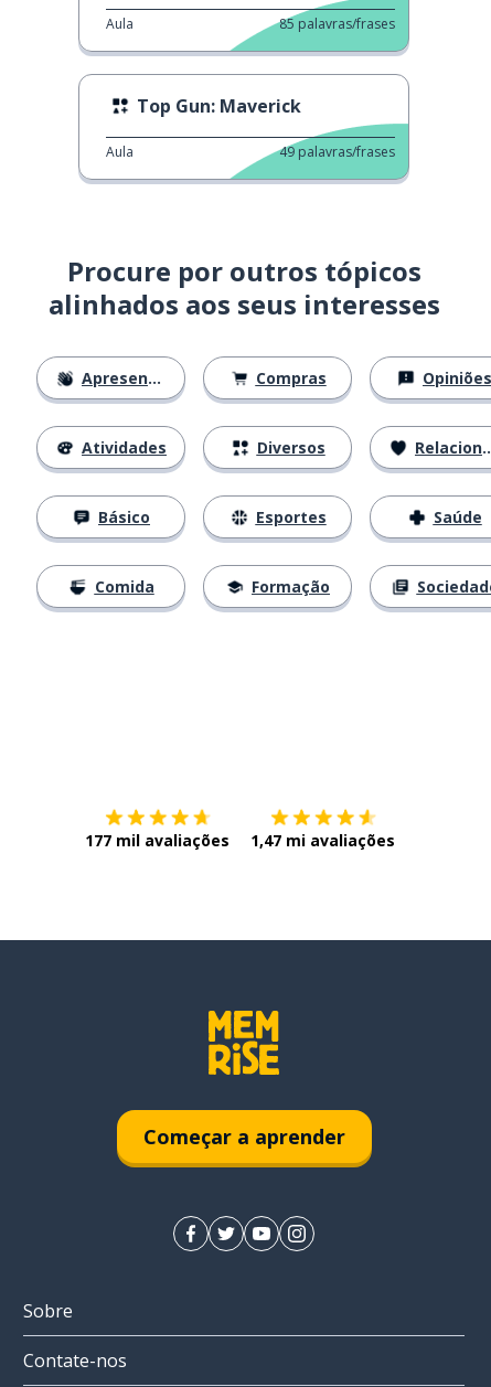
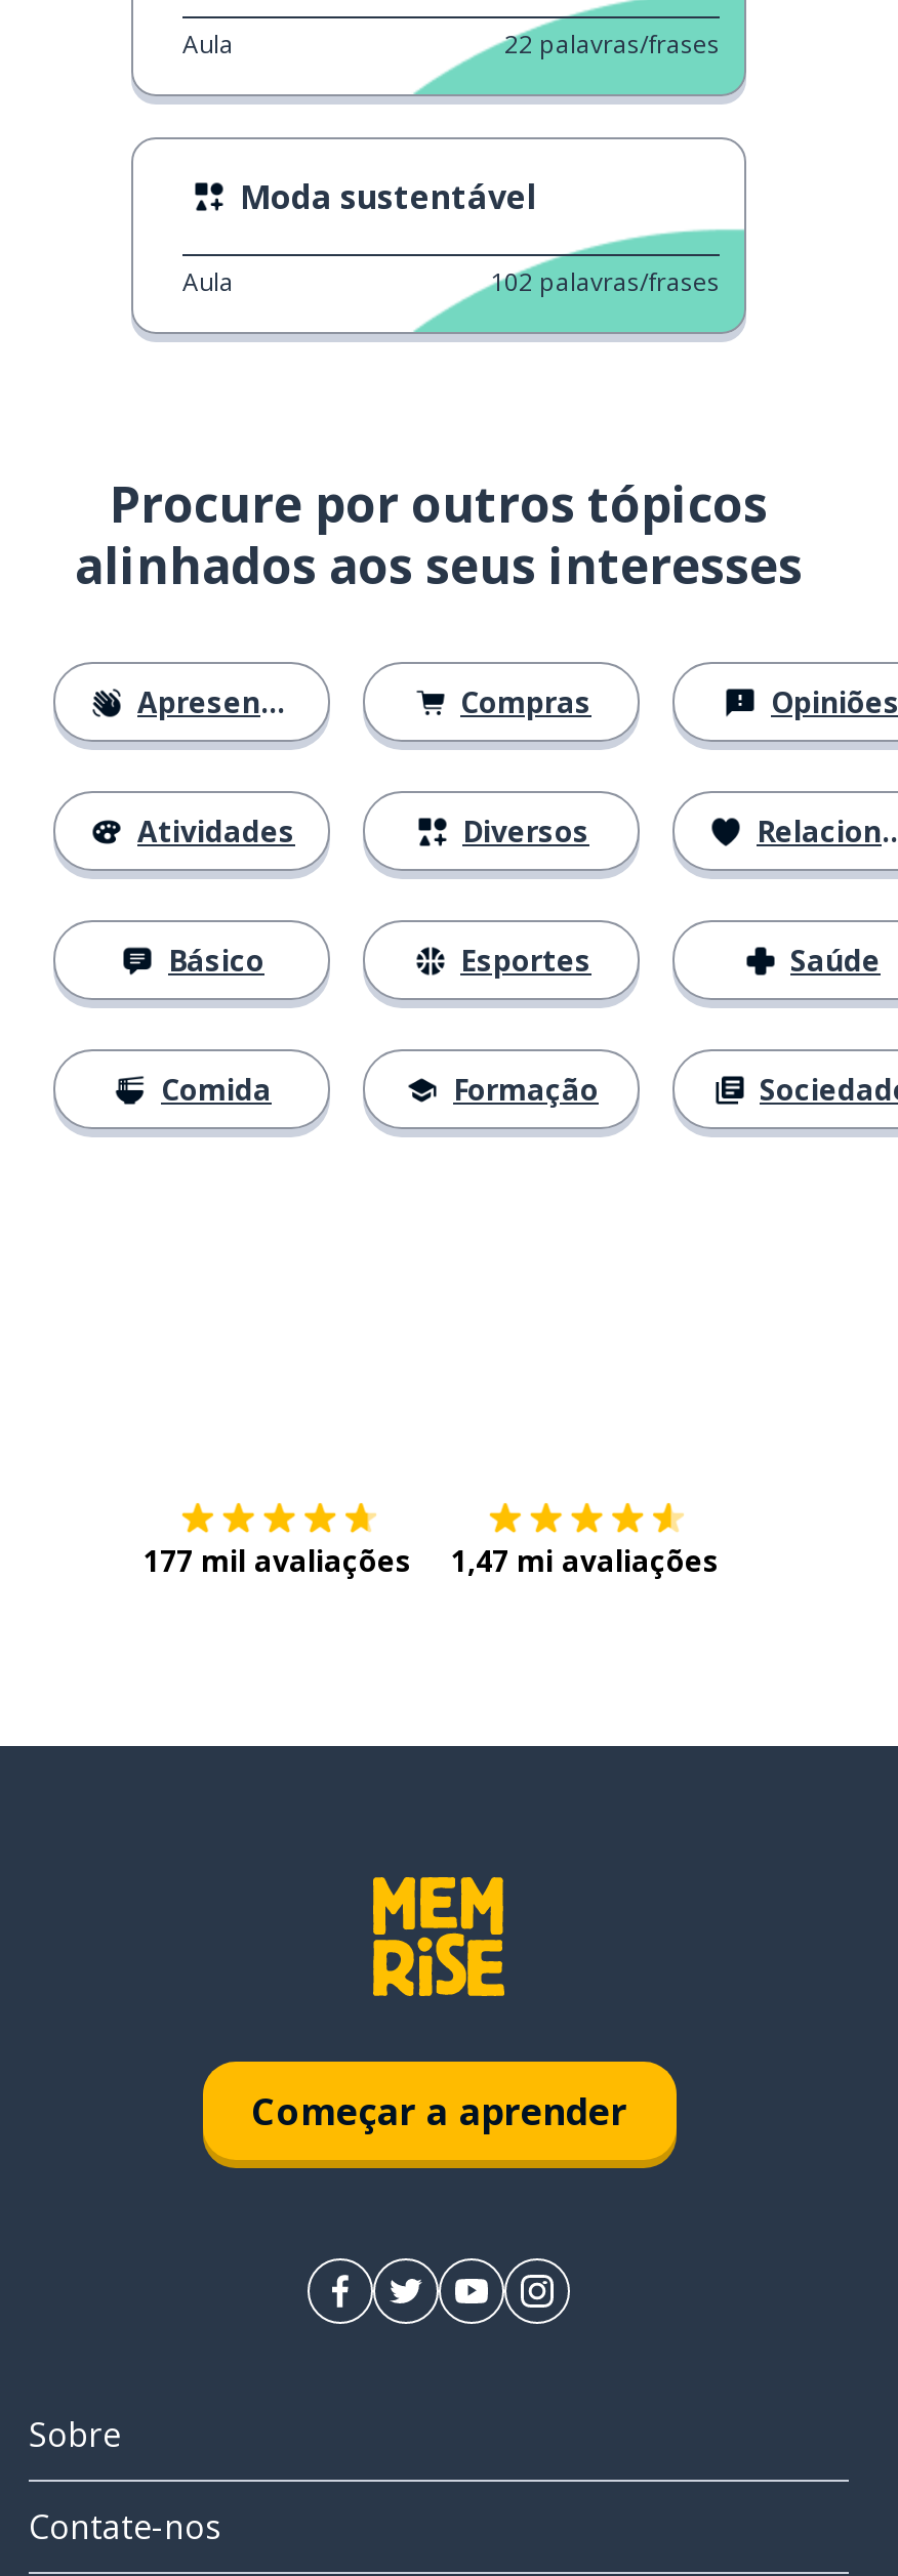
- 85 palavras/frases
+ 22 palavras/frases

- Top Gun: Maverick
+ Moda sustentável

- 49 palavras/frases
+ 102 palavras/frases
